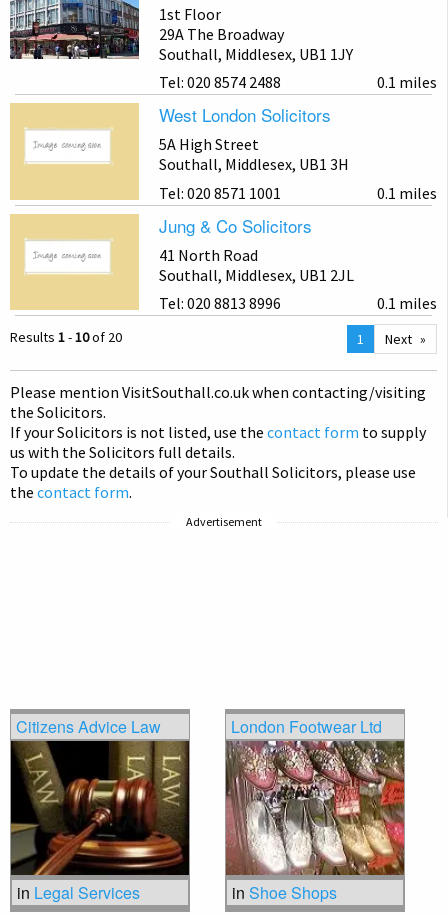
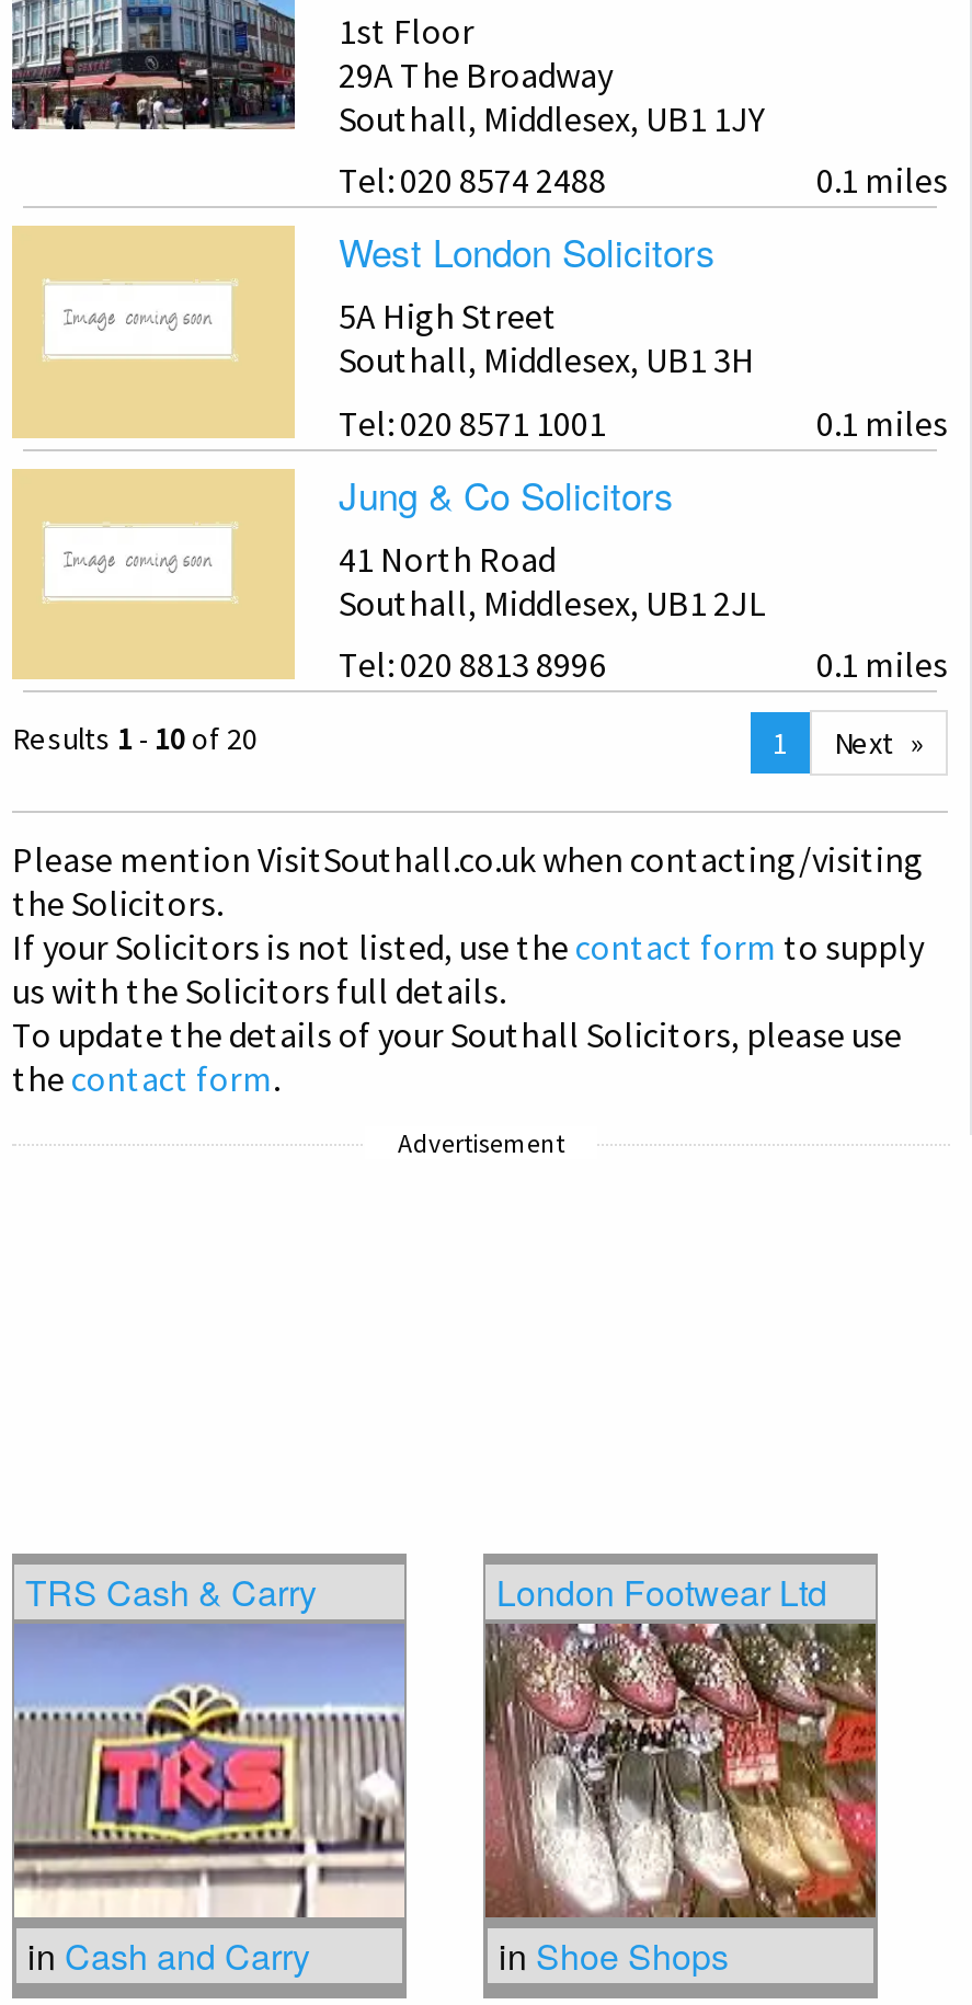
- Citizens Advice Law
+ TRS Cash & Carry

- [image]
- in Legal Services
+ [image]
+ in Cash and Carry
